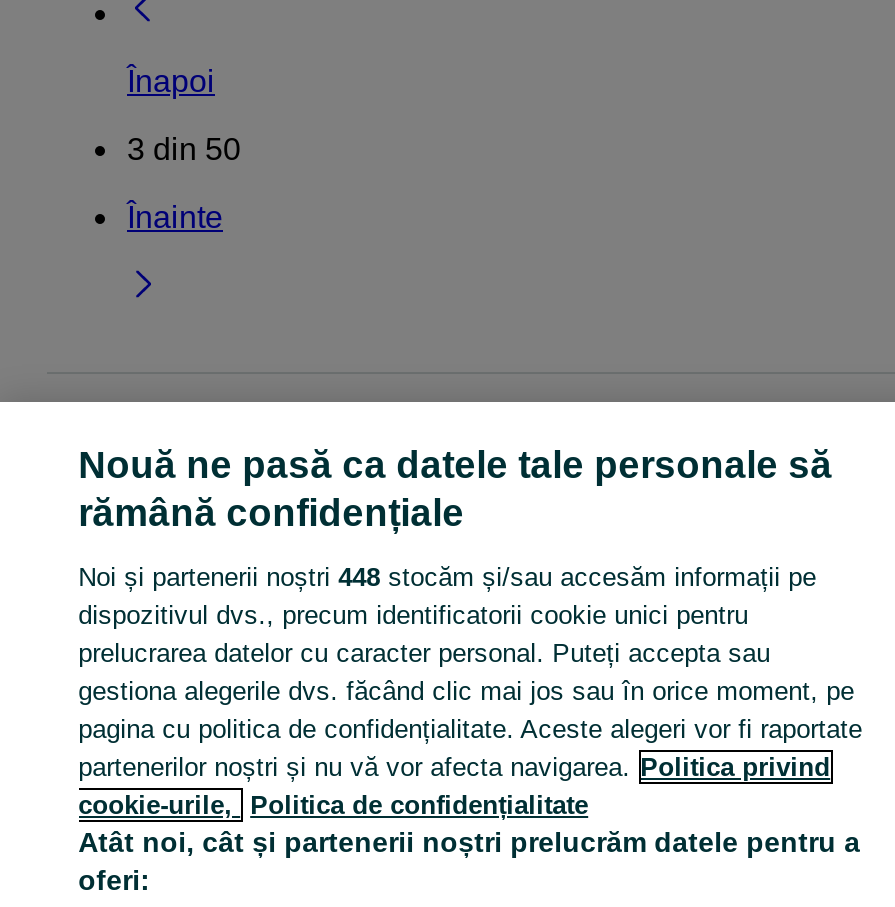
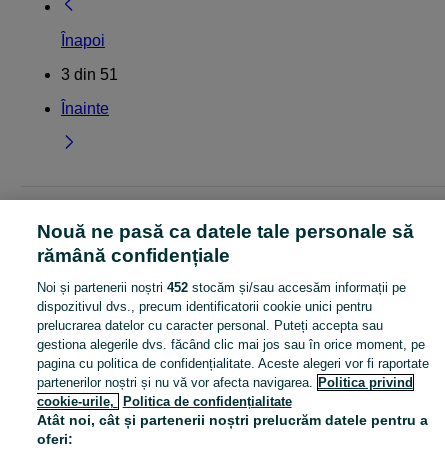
- 3 din 50
+ 3 din 51

- Noi și partenerii noștri 448 stocăm și/sau accesăm informații pe
+ Noi și partenerii noștri 452 stocăm și/sau accesăm informații pe
